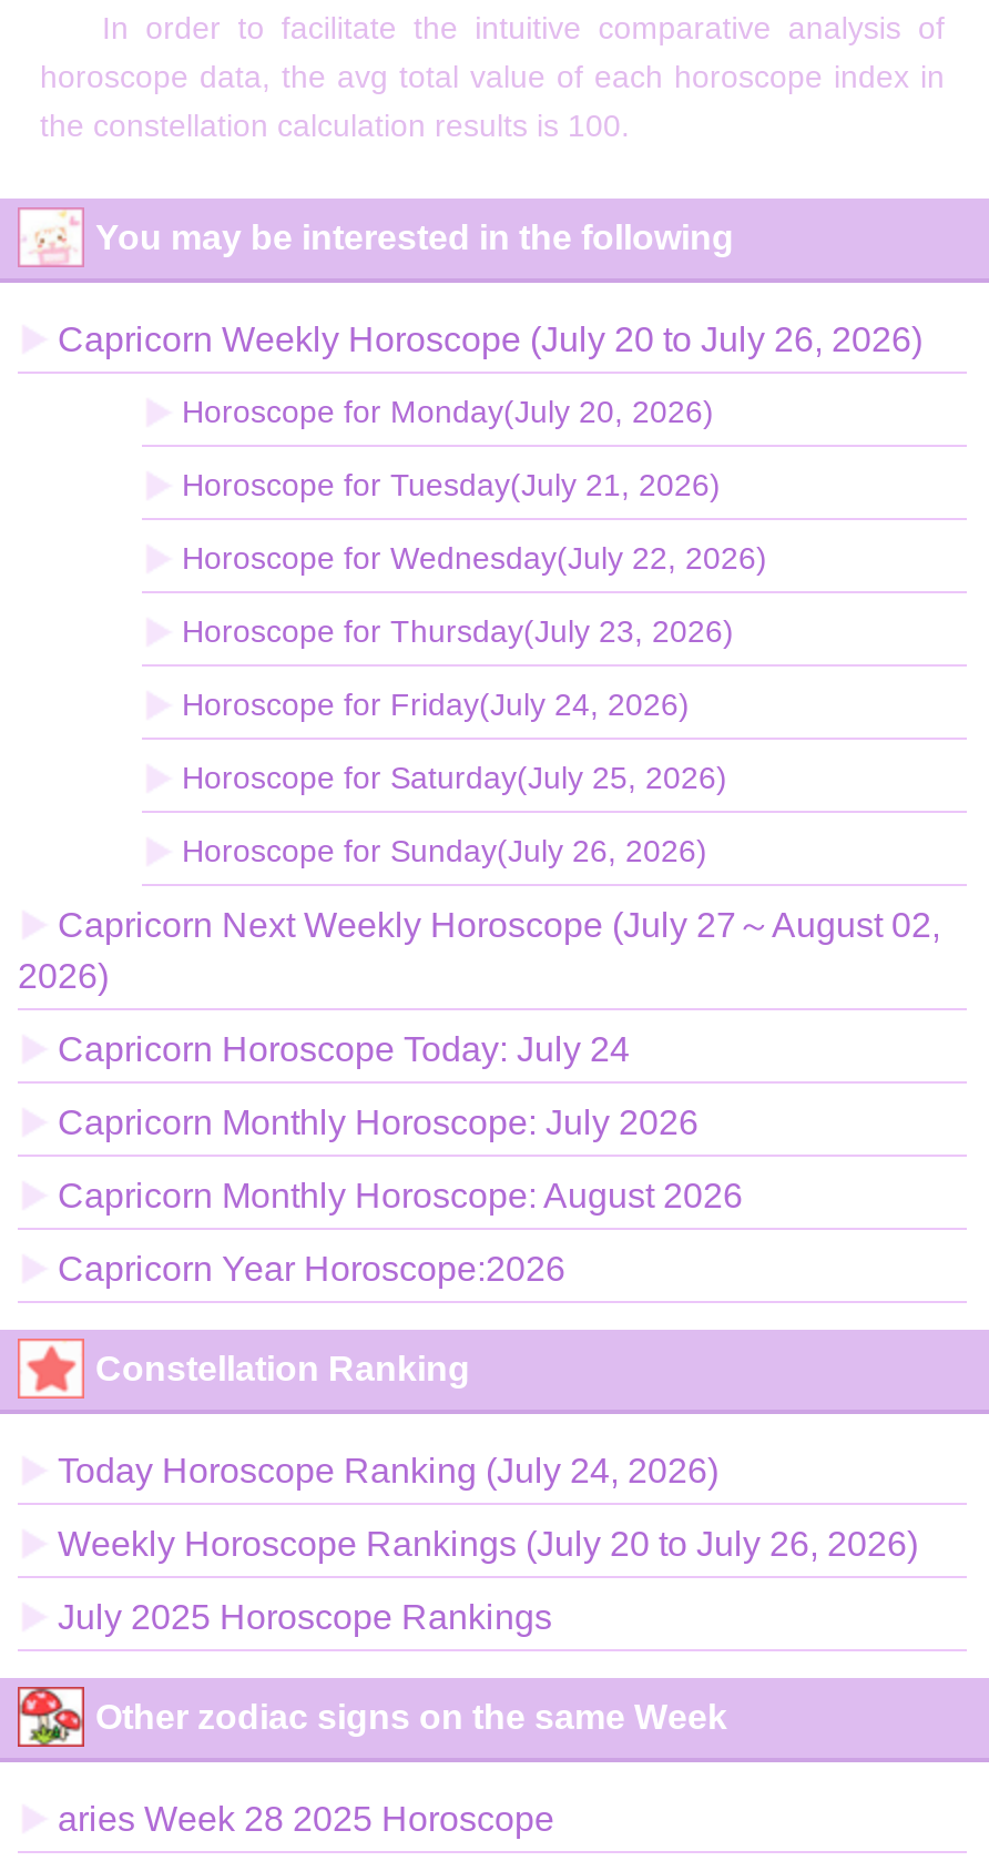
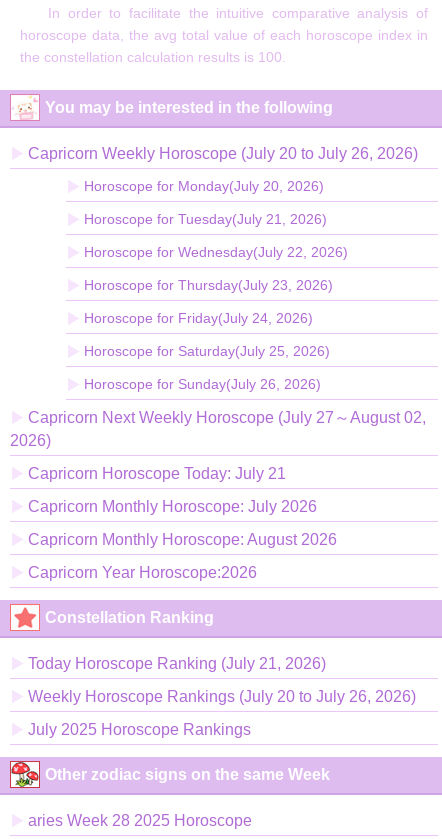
- Capricorn Horoscope Today: July 24
+ Capricorn Horoscope Today: July 21

- Today Horoscope Ranking (July 24, 2026)
+ Today Horoscope Ranking (July 21, 2026)
